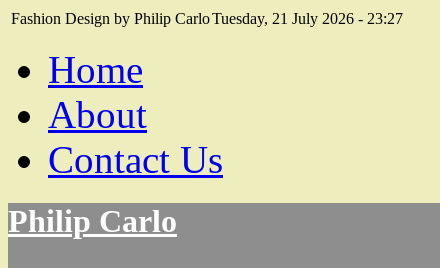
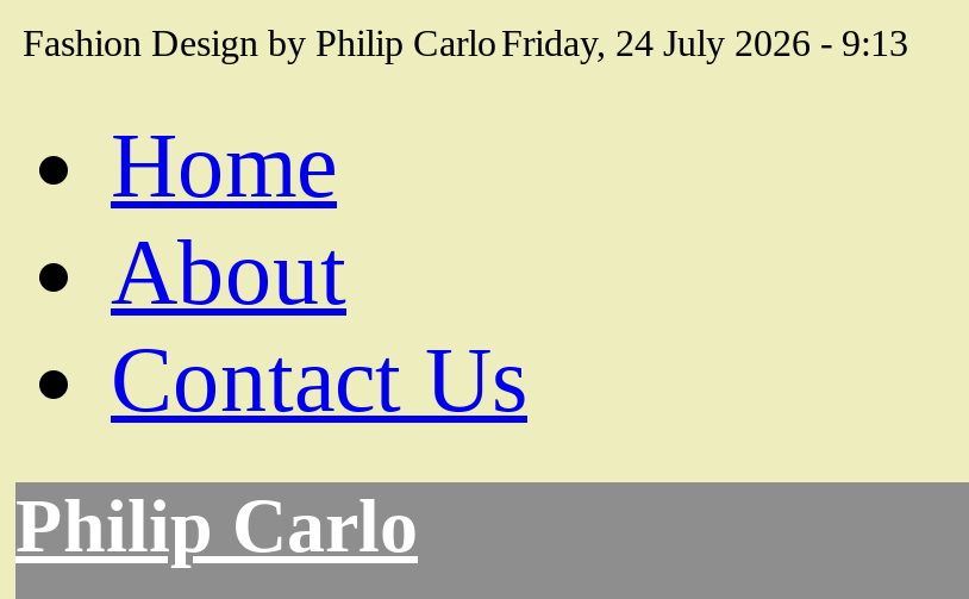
- Fashion Design by Philip Carlo Tuesday, 21 July 2026 - 23:27
+ Fashion Design by Philip Carlo Friday, 24 July 2026 - 9:13
